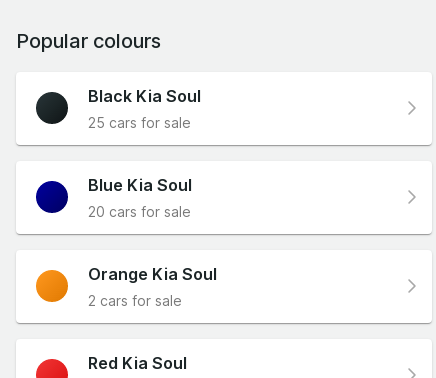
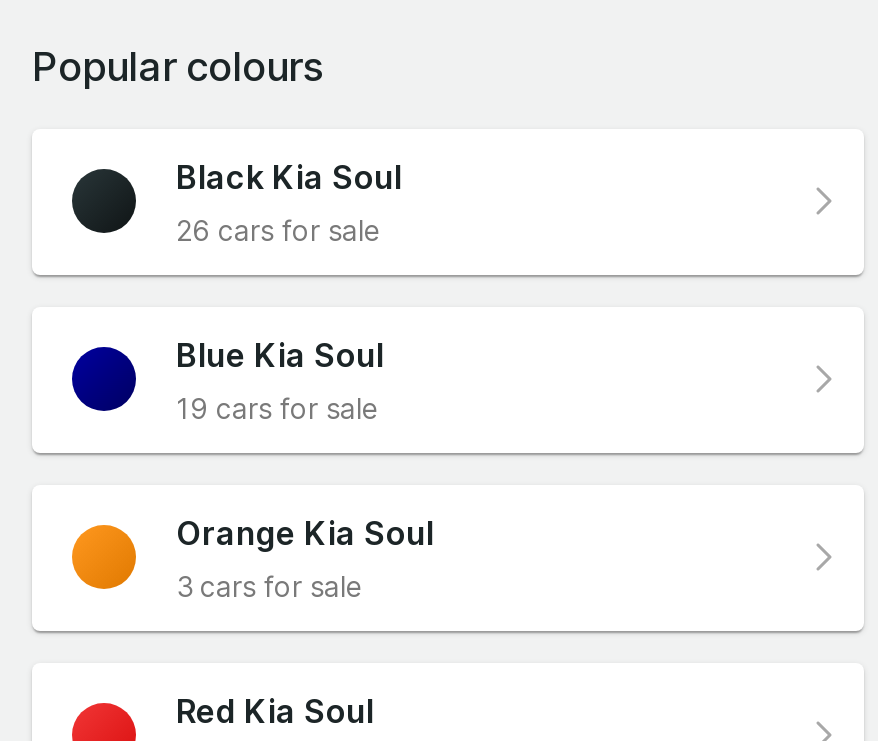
- 25 cars for sale
+ 26 cars for sale

- 20 cars for sale
+ 19 cars for sale

- 2 cars for sale
+ 3 cars for sale
